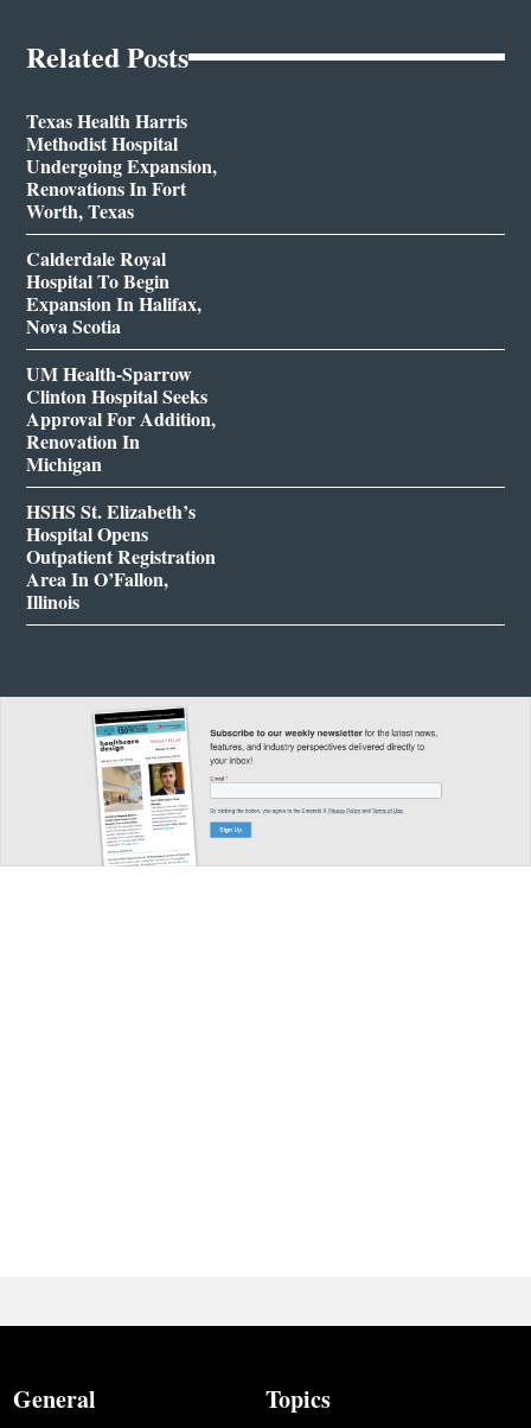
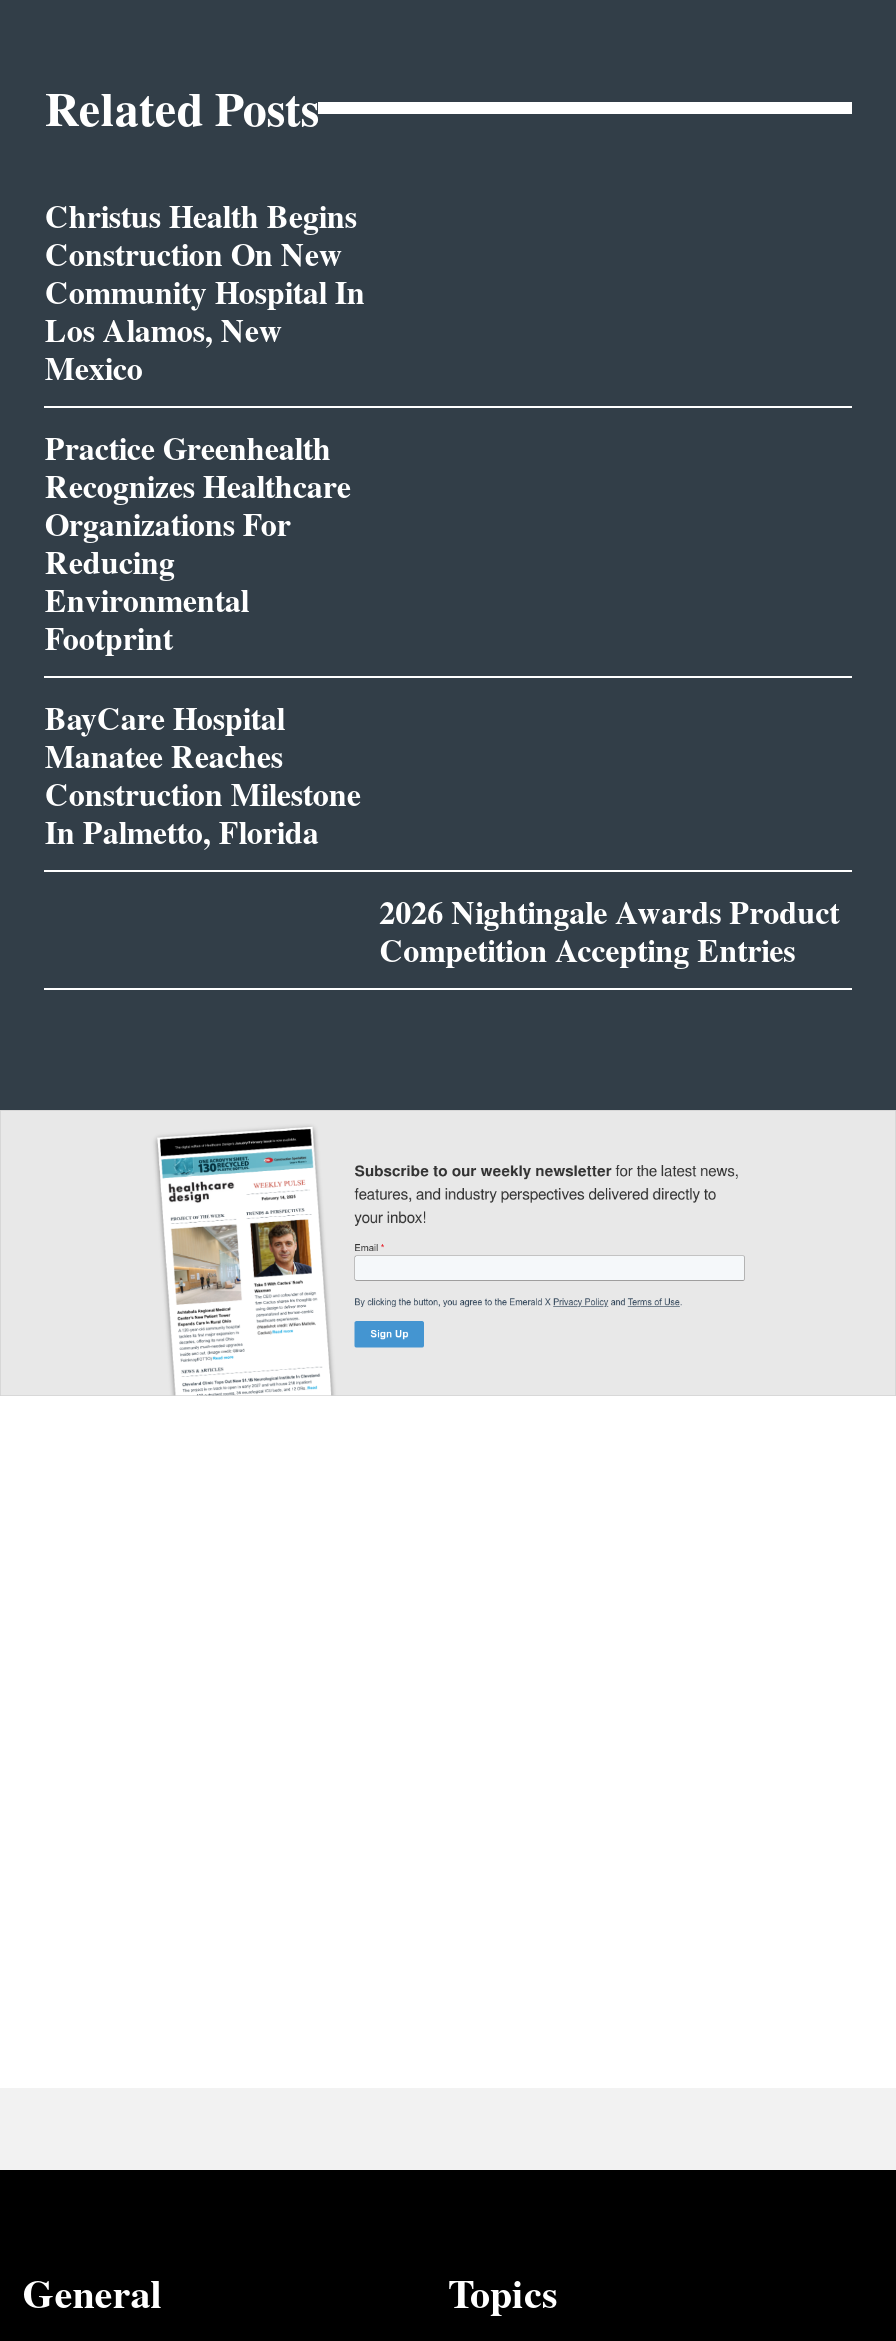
- Texas Health Harris
- Methodist Hospital
- Undergoing Expansion,
- Renovations In Fort
- Worth, Texas
+ Christus Health Begins
+ Construction On New
+ Community Hospital In
+ Los Alamos, New
+ Mexico

- Calderdale Royal
- Hospital To Begin
- Expansion In Halifax,
- Nova Scotia
+ Practice Greenhealth
+ Recognizes Healthcare
+ Organizations For
+ Reducing
+ Environmental
+ Footprint

- UM Health-Sparrow
- Clinton Hospital Seeks
- Approval For Addition,
- Renovation In
- Michigan
+ BayCare Hospital
+ Manatee Reaches
+ Construction Milestone
+ In Palmetto, Florida

- HSHS St. Elizabeth’s
- Hospital Opens
- Outpatient Registration
- Area In O’Fallon,
- Illinois
+ 2026 Nightingale Awards Product
+ Competition Accepting Entries
